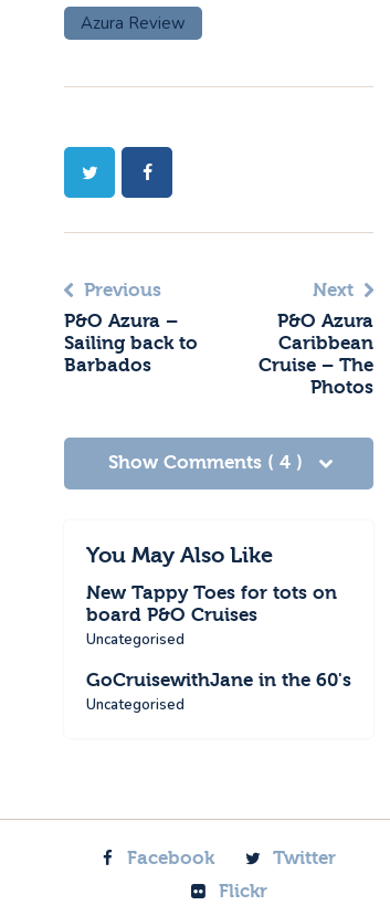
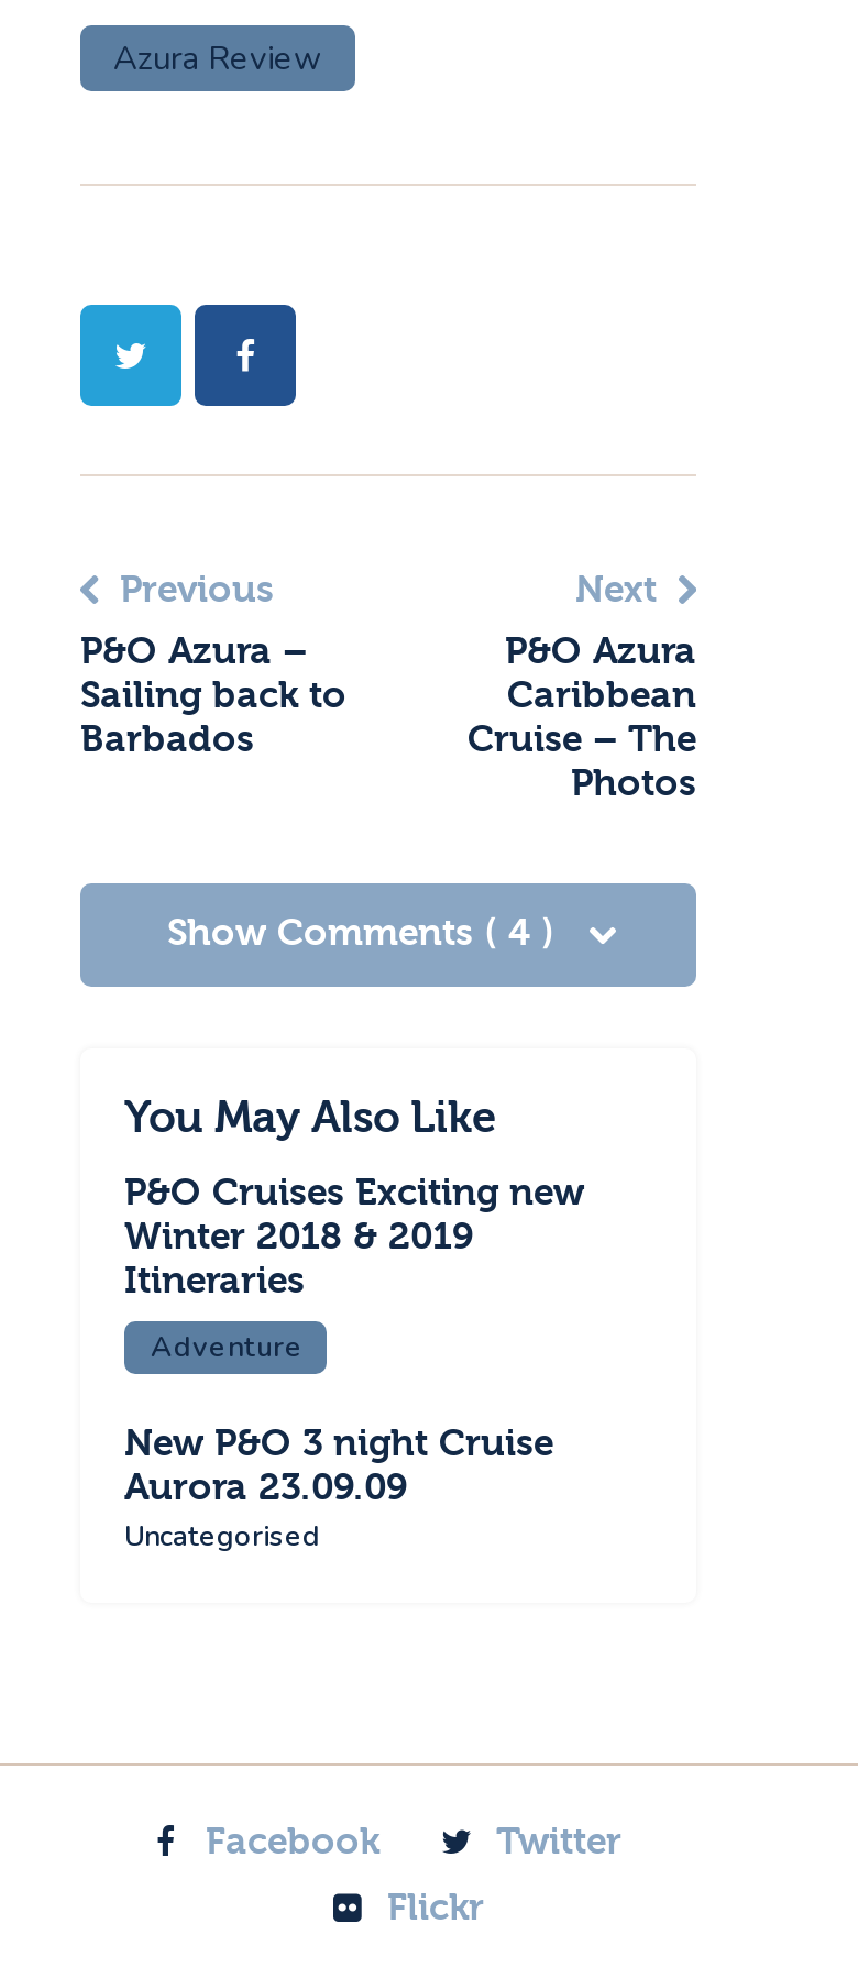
- New Tappy Toes for tots on
- board P&O Cruises
- Uncategorised
- GoCruisewithJane in the 60's
+ P&O Cruises Exciting new
+ Winter 2018 & 2019
+ Itineraries
+ Adventure
+ New P&O 3 night Cruise
+ Aurora 23.09.09
